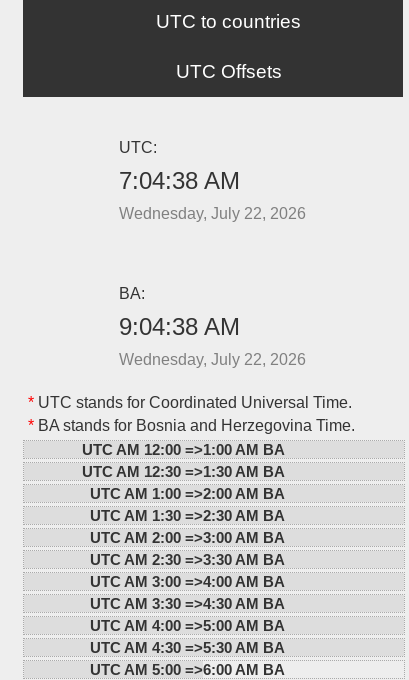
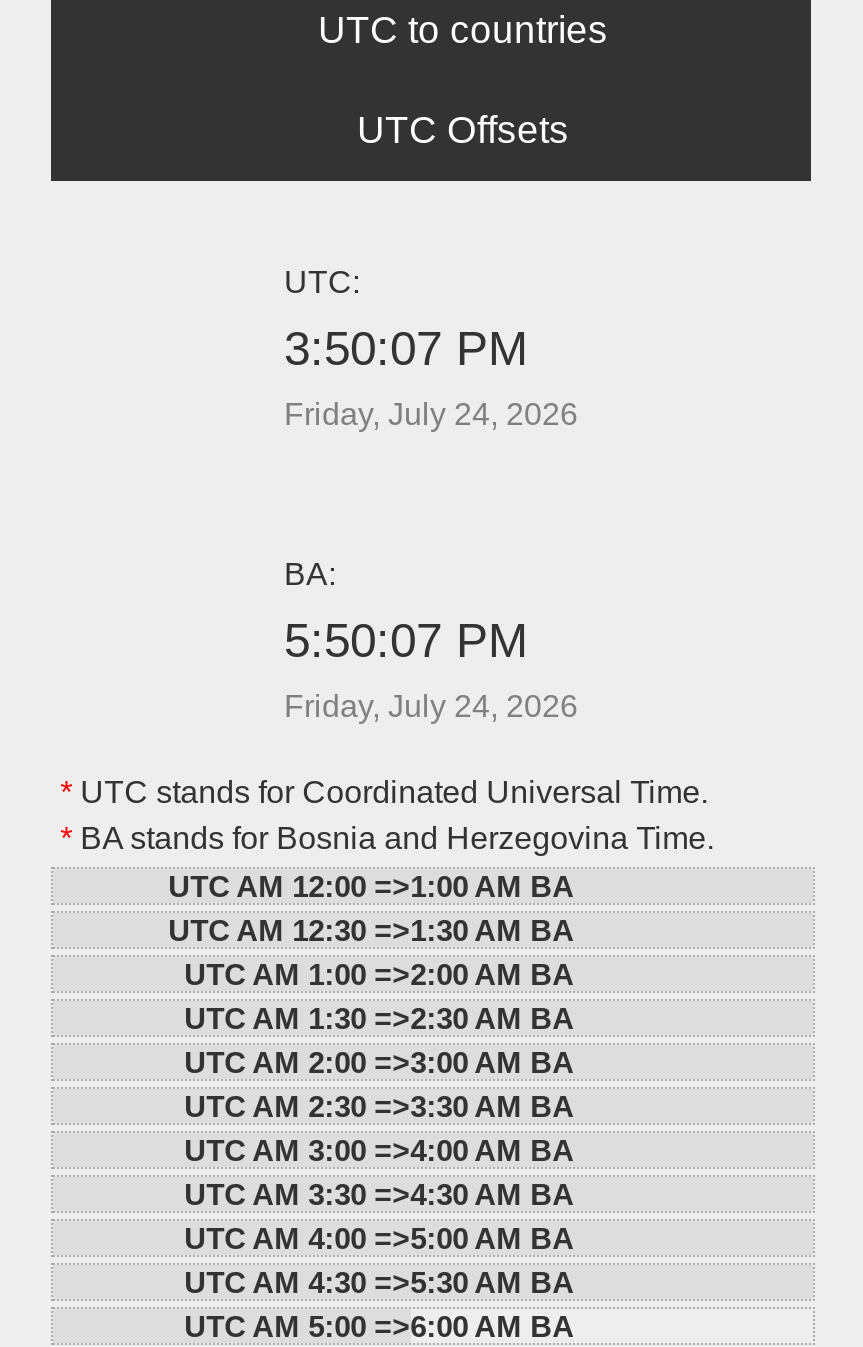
- 7:04:38 AM
- Wednesday, July 22, 2026
+ 3:50:07 PM
+ Friday, July 24, 2026

- 9:04:38 AM
- Wednesday, July 22, 2026
+ 5:50:07 PM
+ Friday, July 24, 2026
